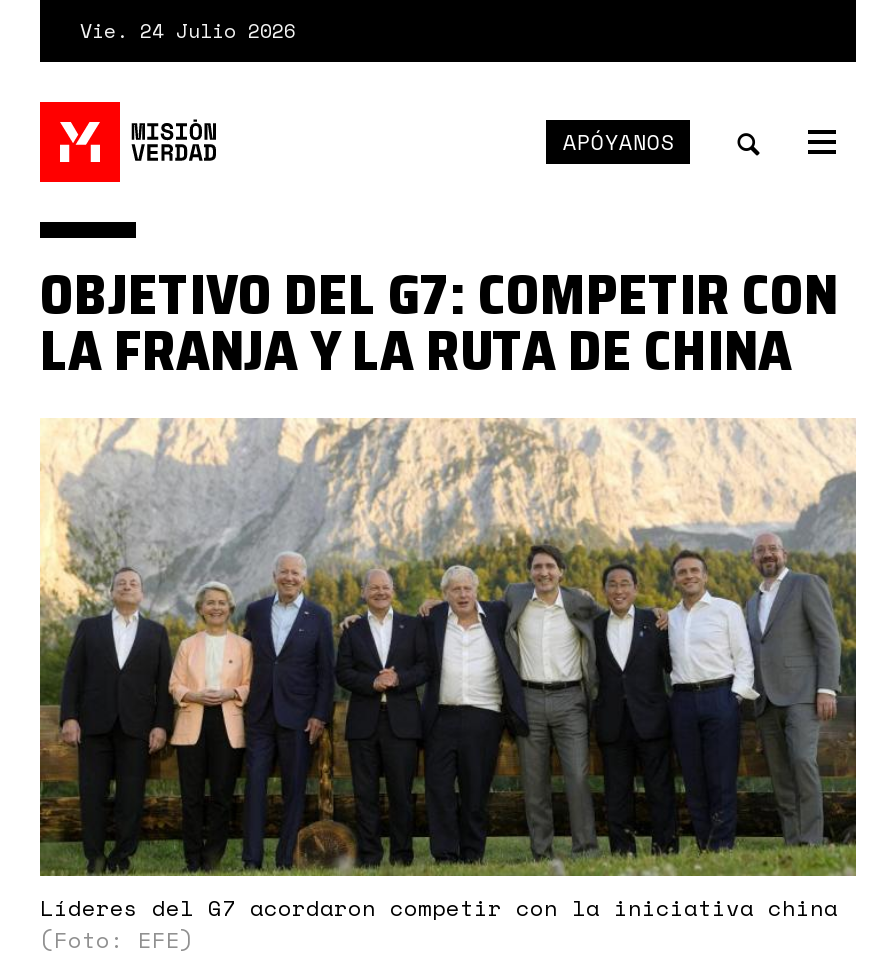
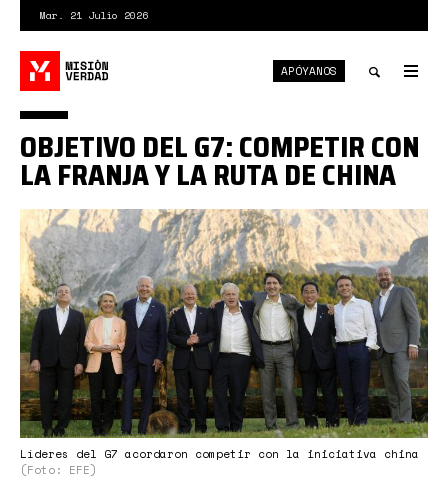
- Vie. 24 Julio 2026
+ Mar. 21 Julio 2026
